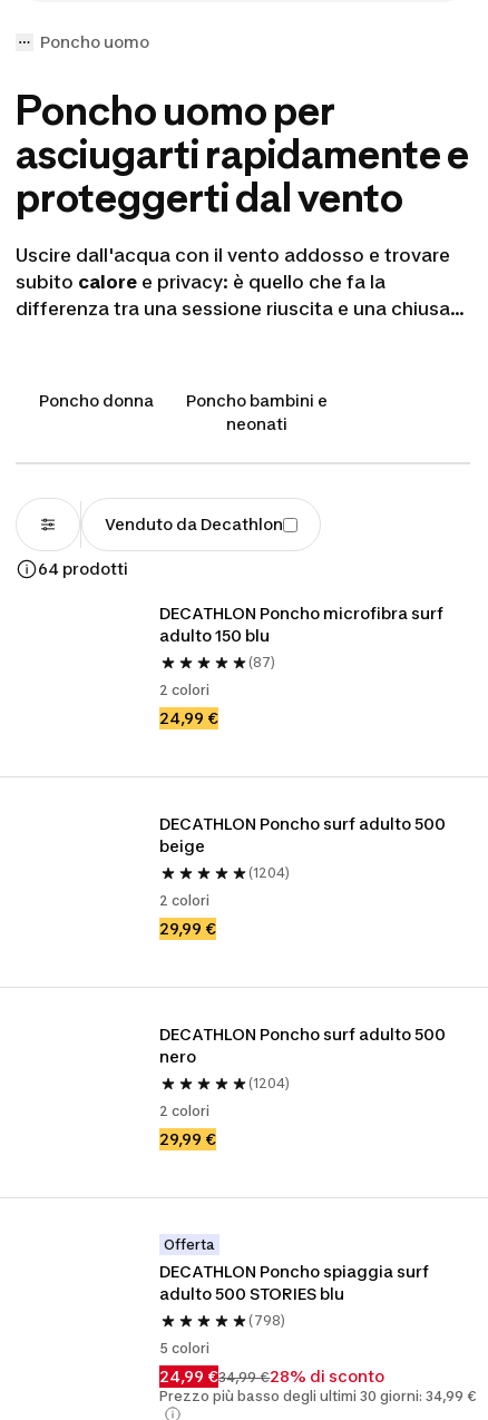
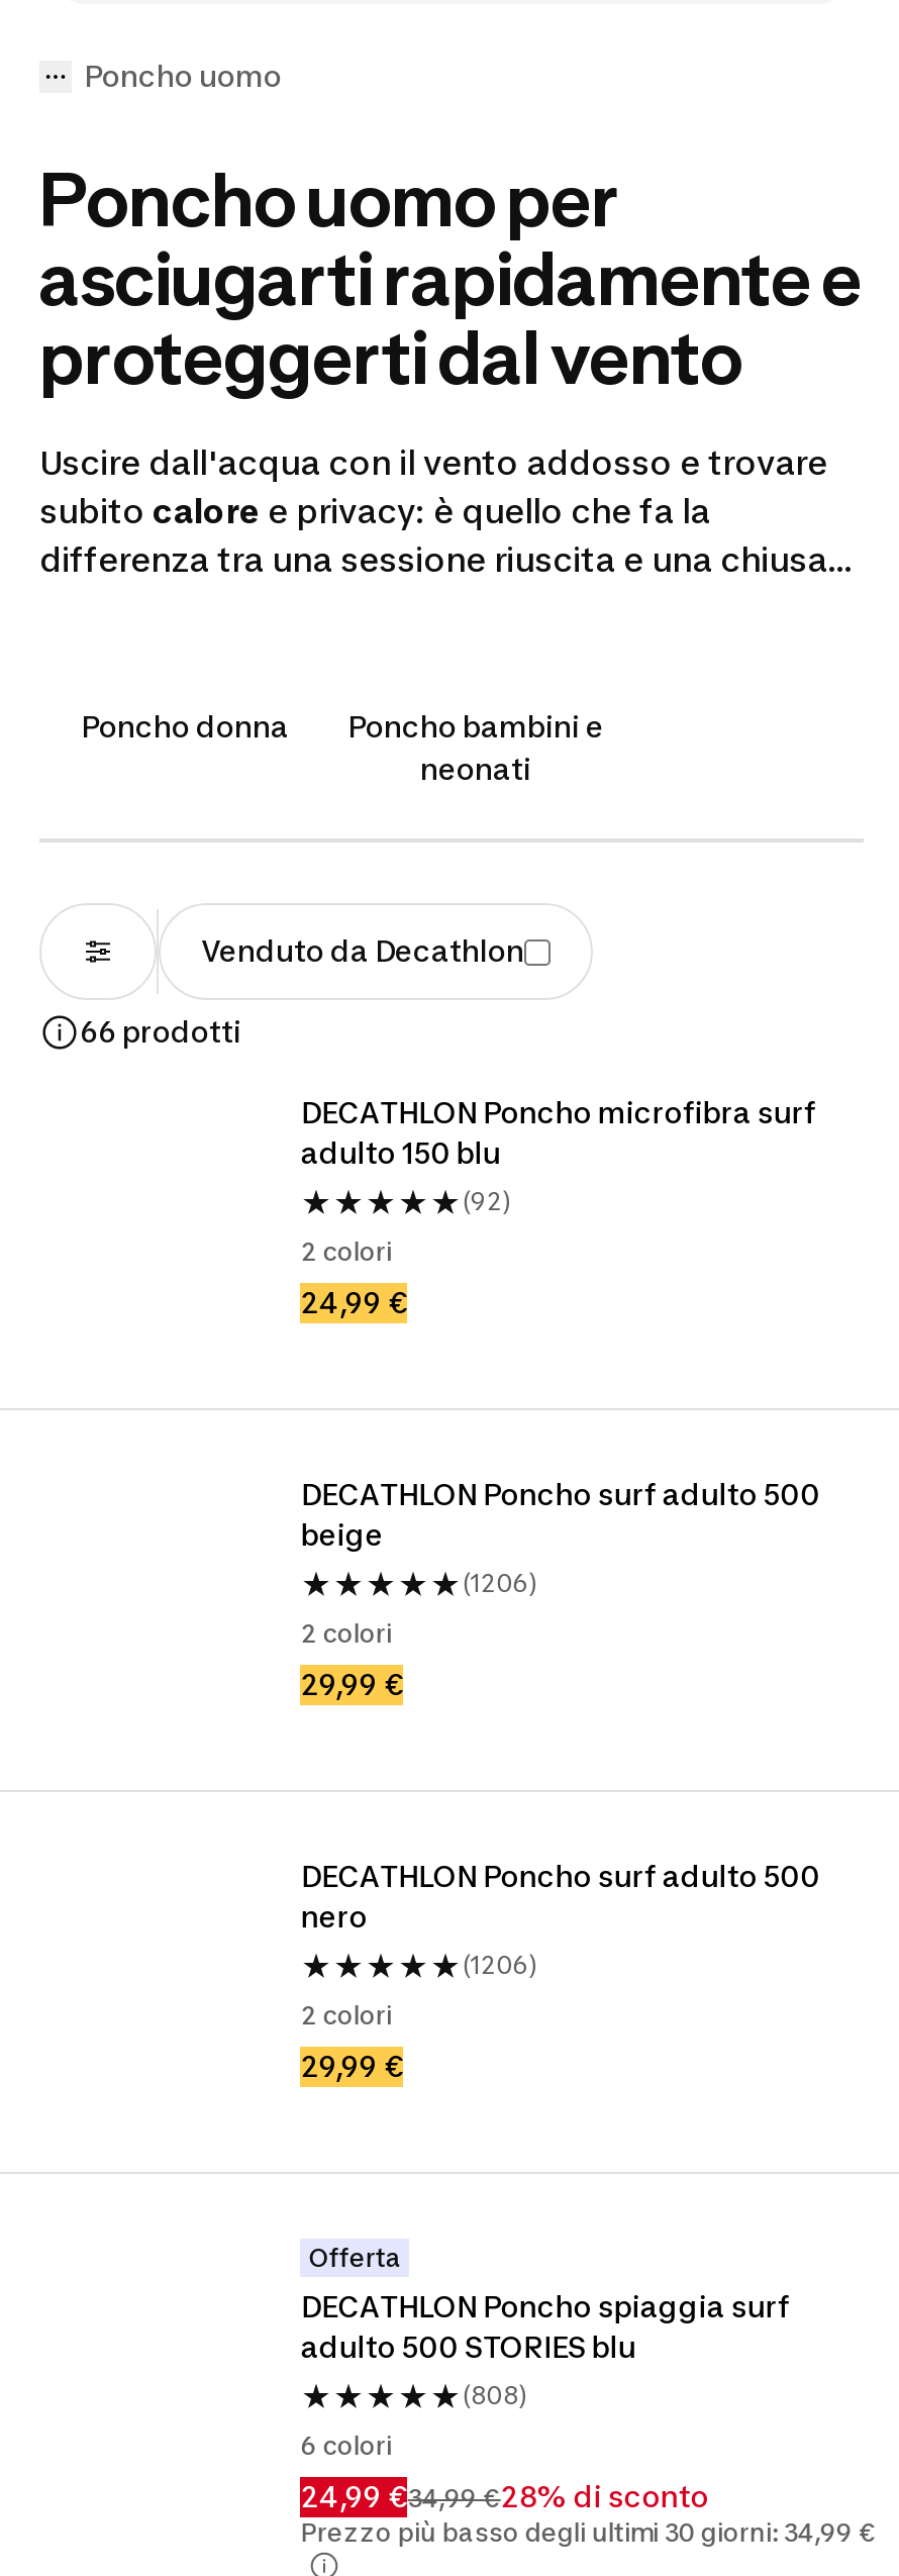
- 64 prodotti
+ 66 prodotti

- (87)
+ (92)

- (1204)
+ (1206)

- (1204)
+ (1206)

- (798)
+ (808)

- 5 colori
+ 6 colori
